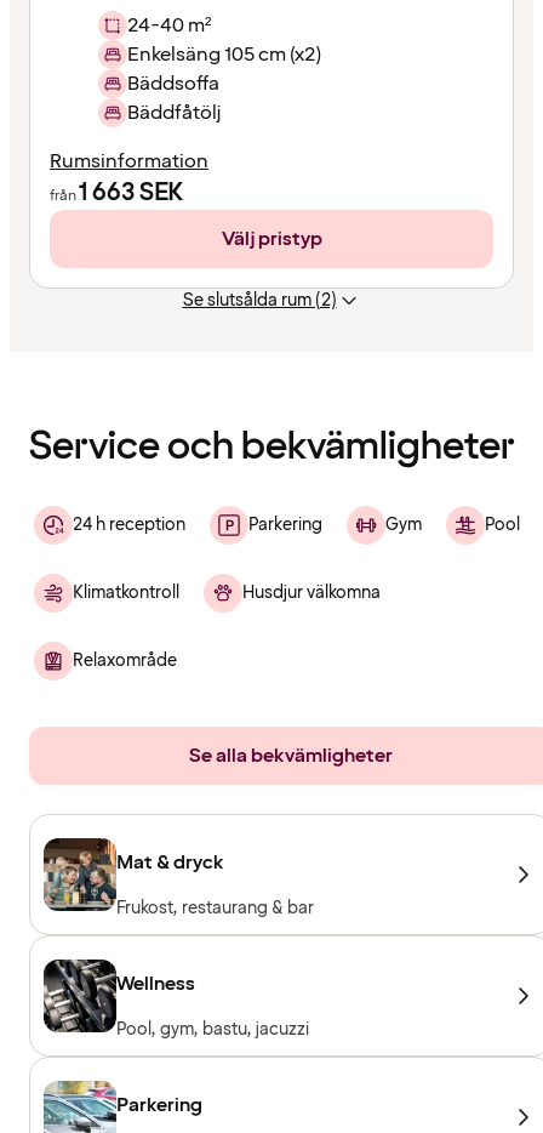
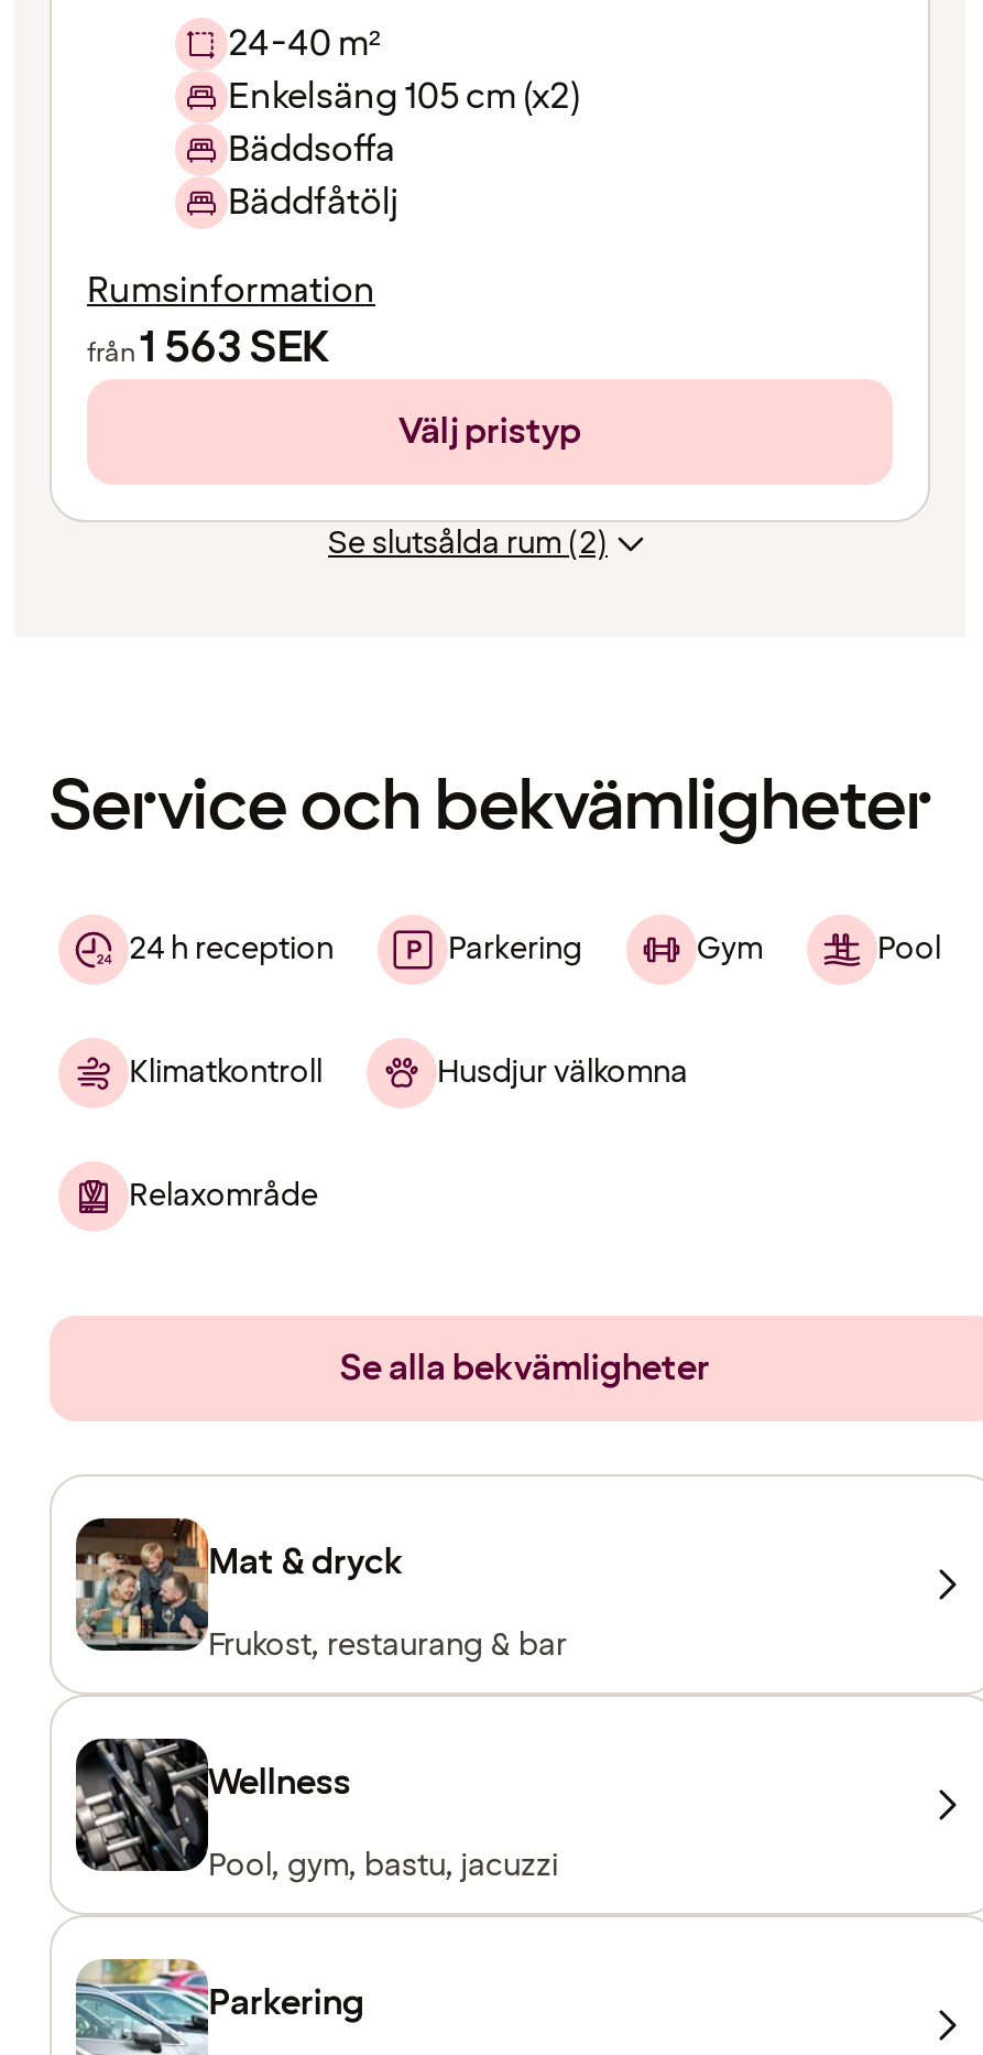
- från 1 663 SEK
+ från 1 563 SEK
